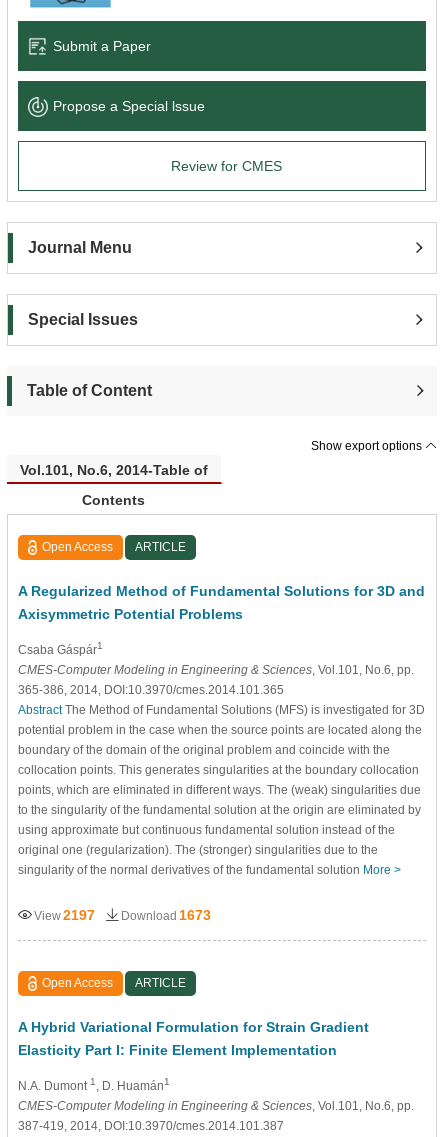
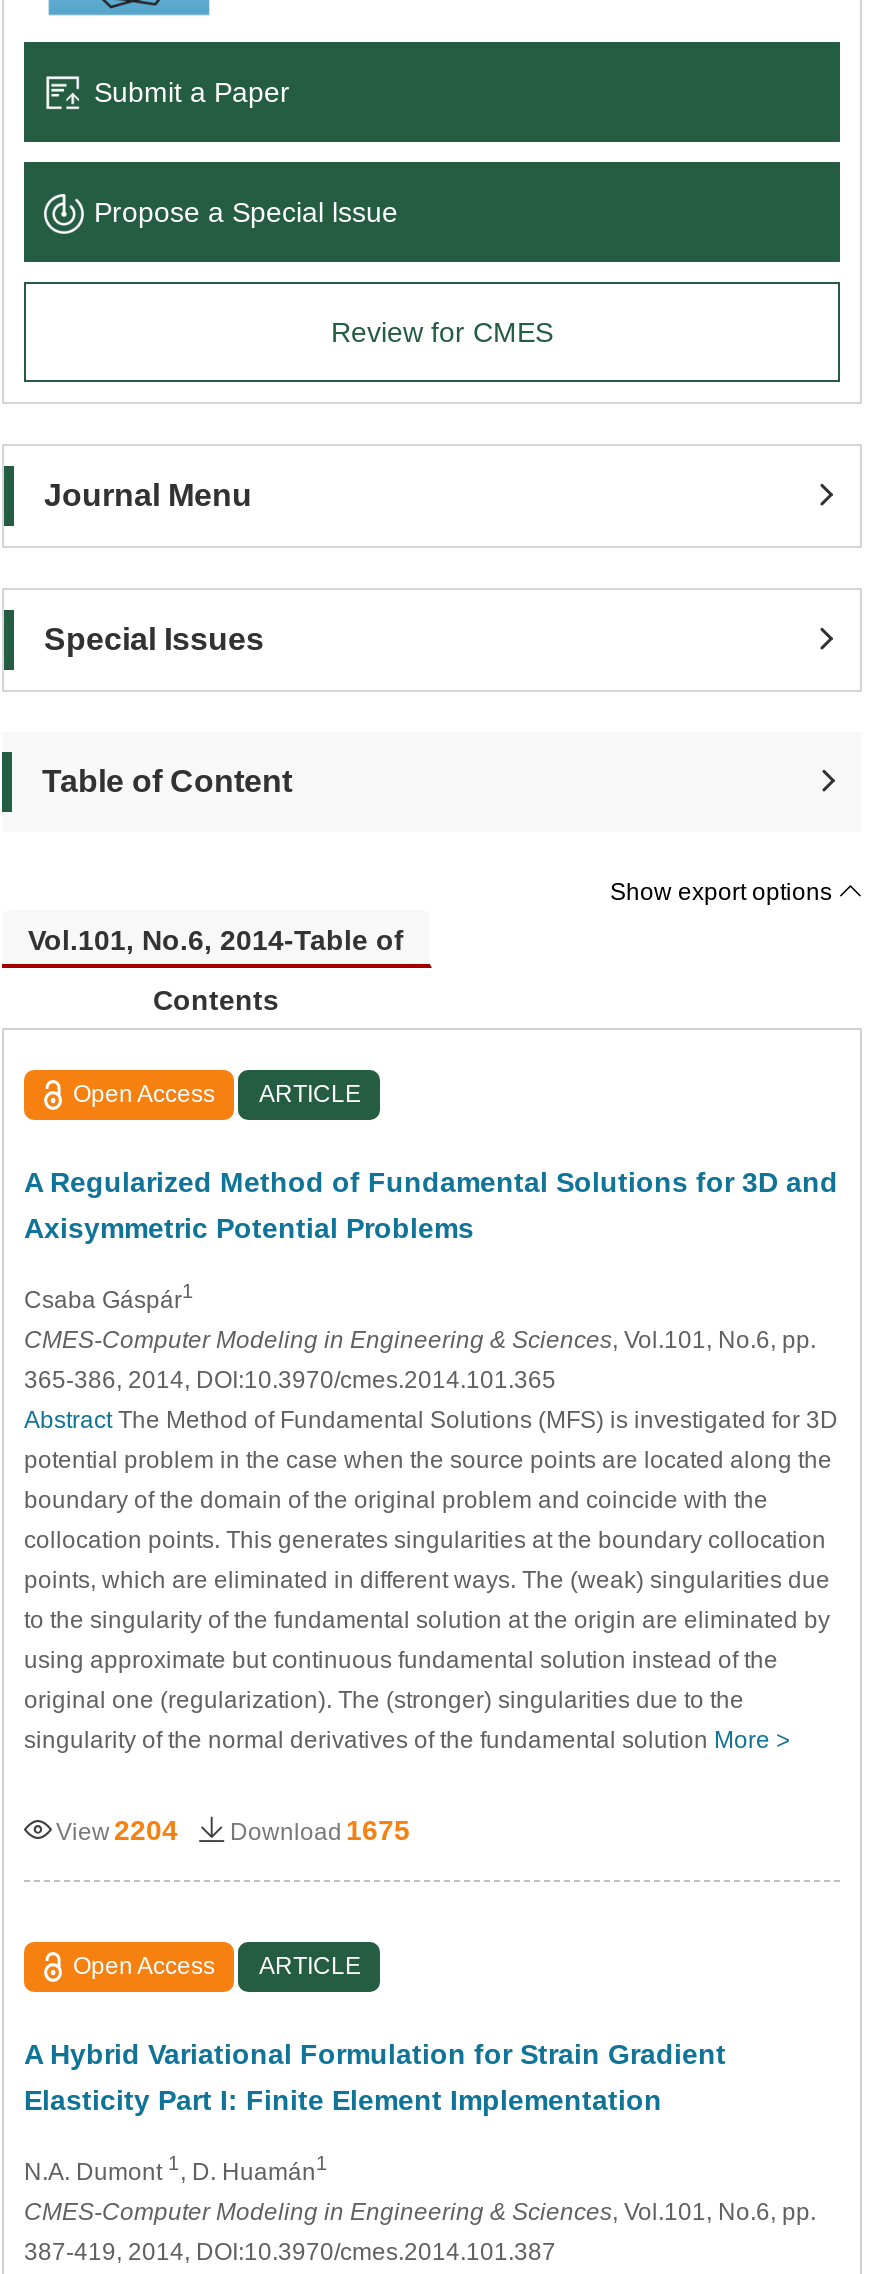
- View 2197
+ View 2204

- Download 1673
+ Download 1675
